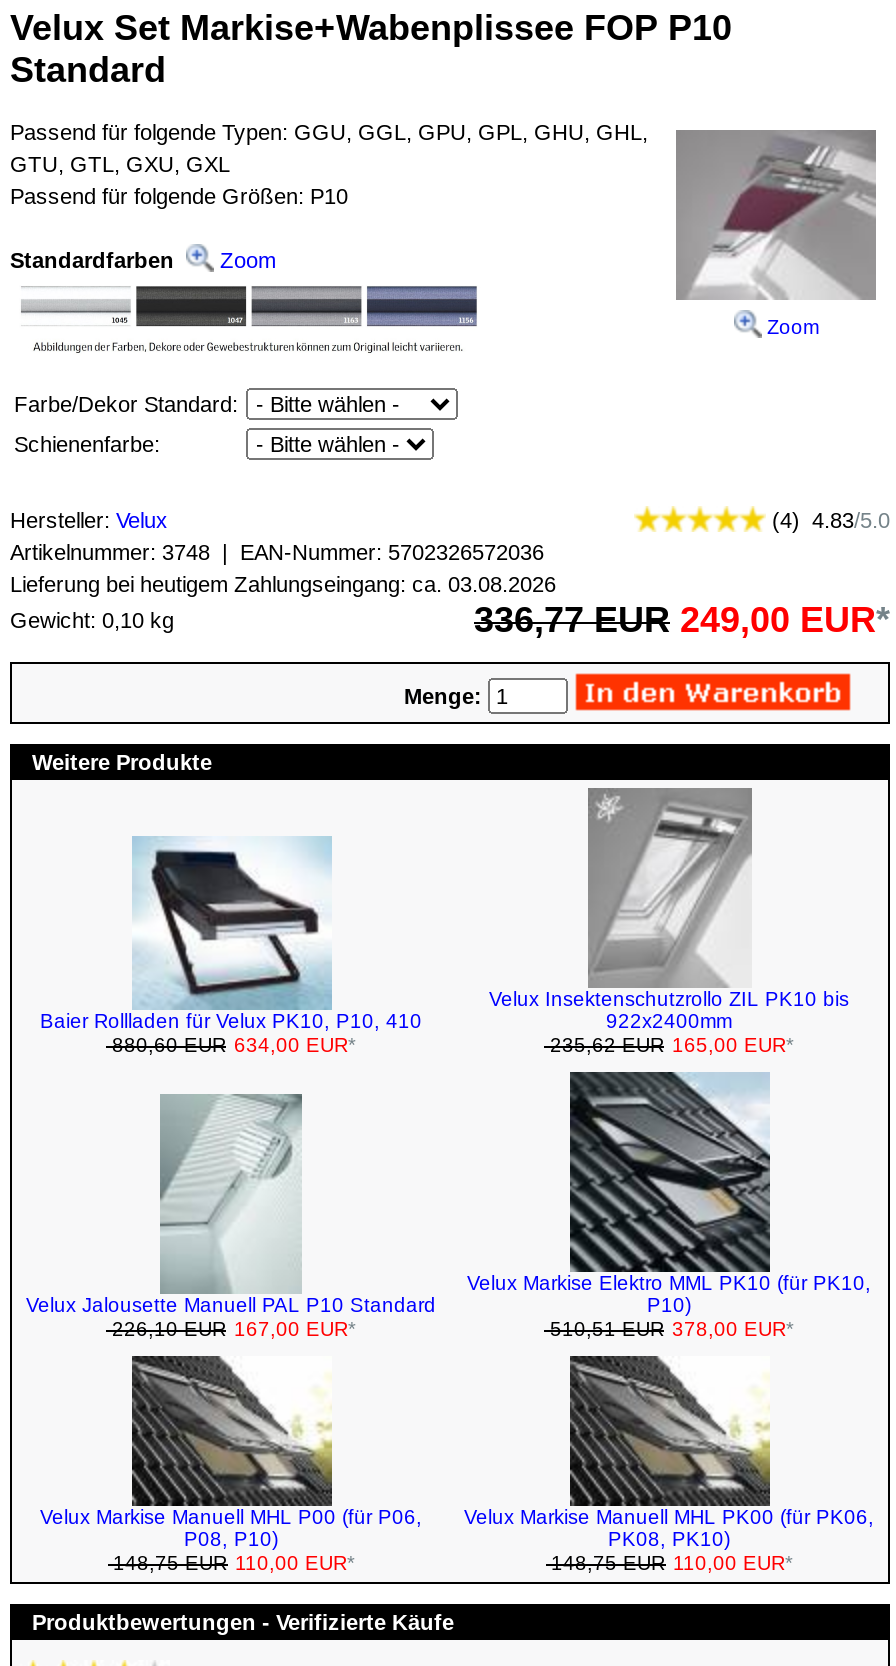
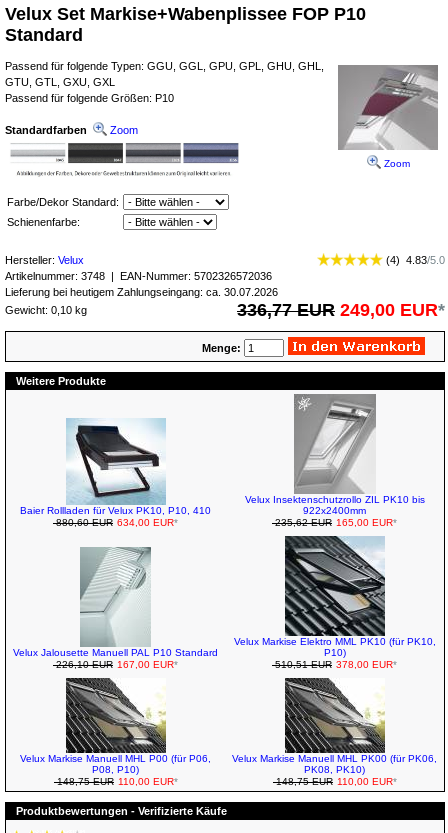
- Lieferung bei heutigem Zahlungseingang: ca. 03.08.2026
+ Lieferung bei heutigem Zahlungseingang: ca. 30.07.2026
